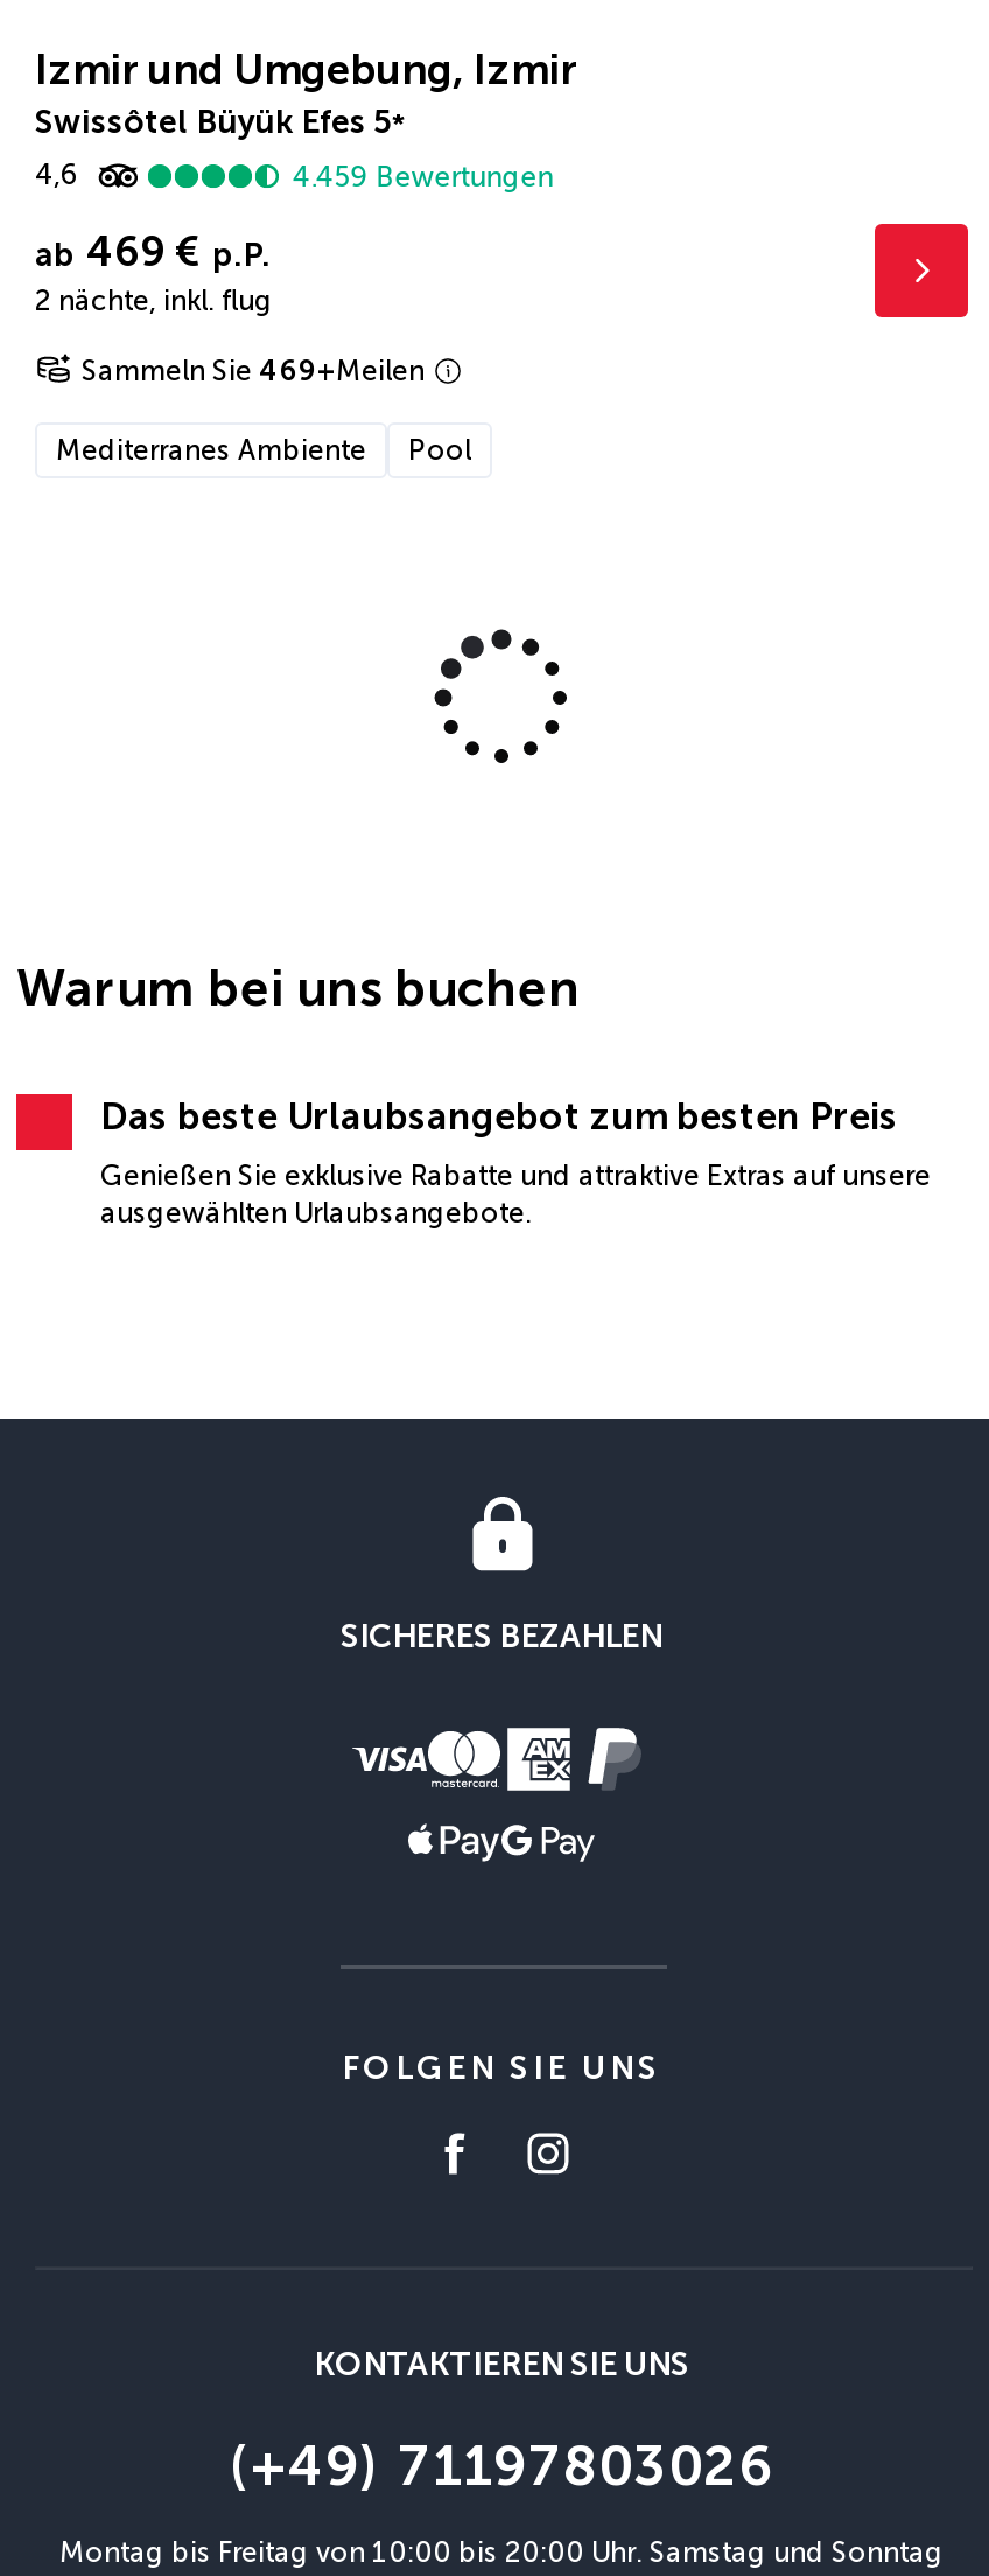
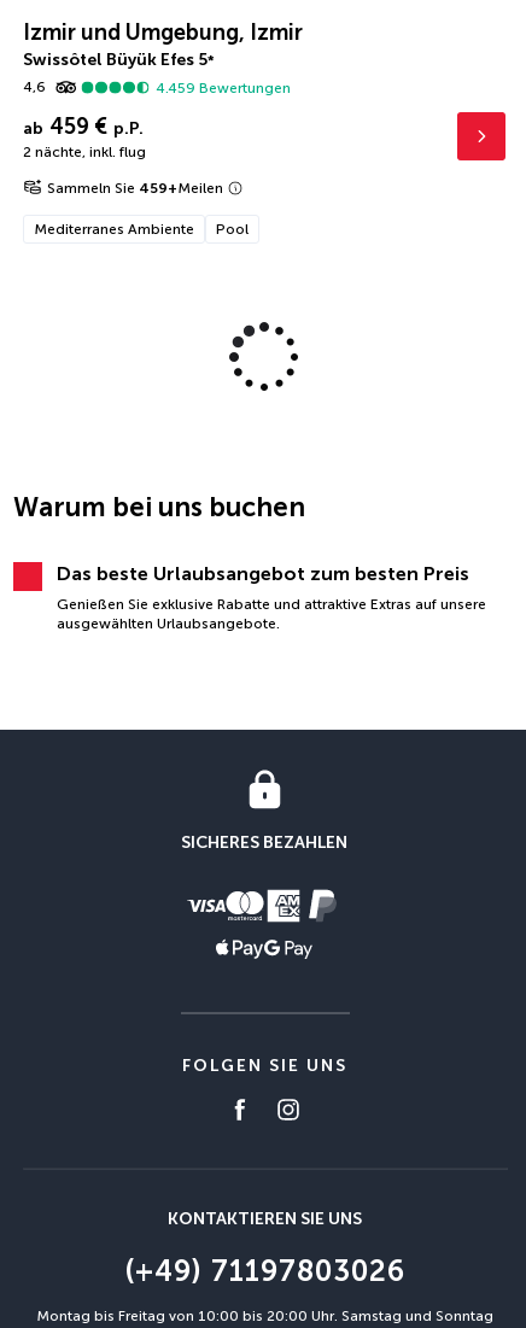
- ab 469 € p.P.
+ ab 459 € p.P.

- Sammeln Sie 469+Meilen
+ Sammeln Sie 459+Meilen
